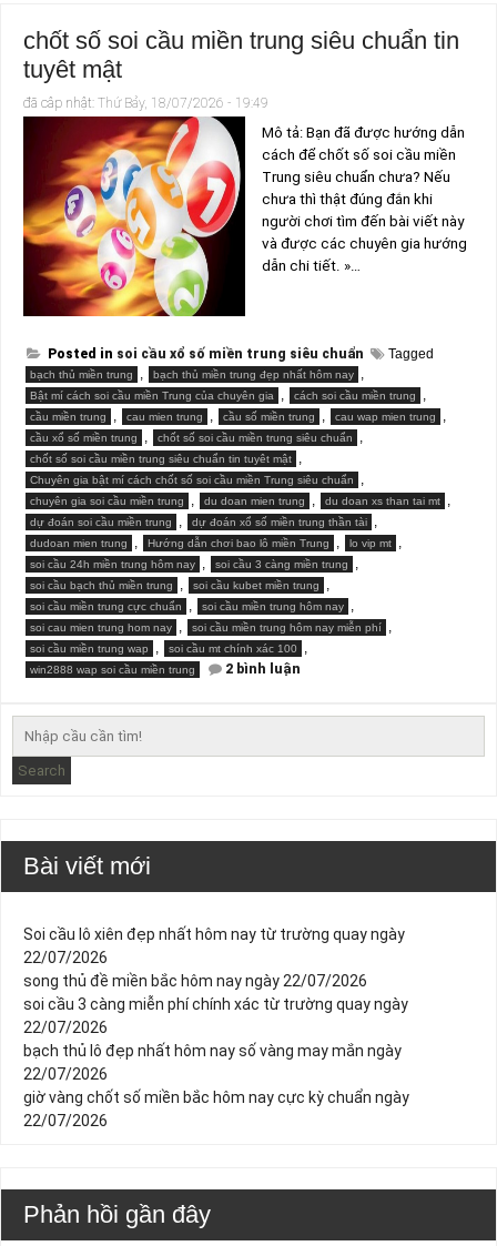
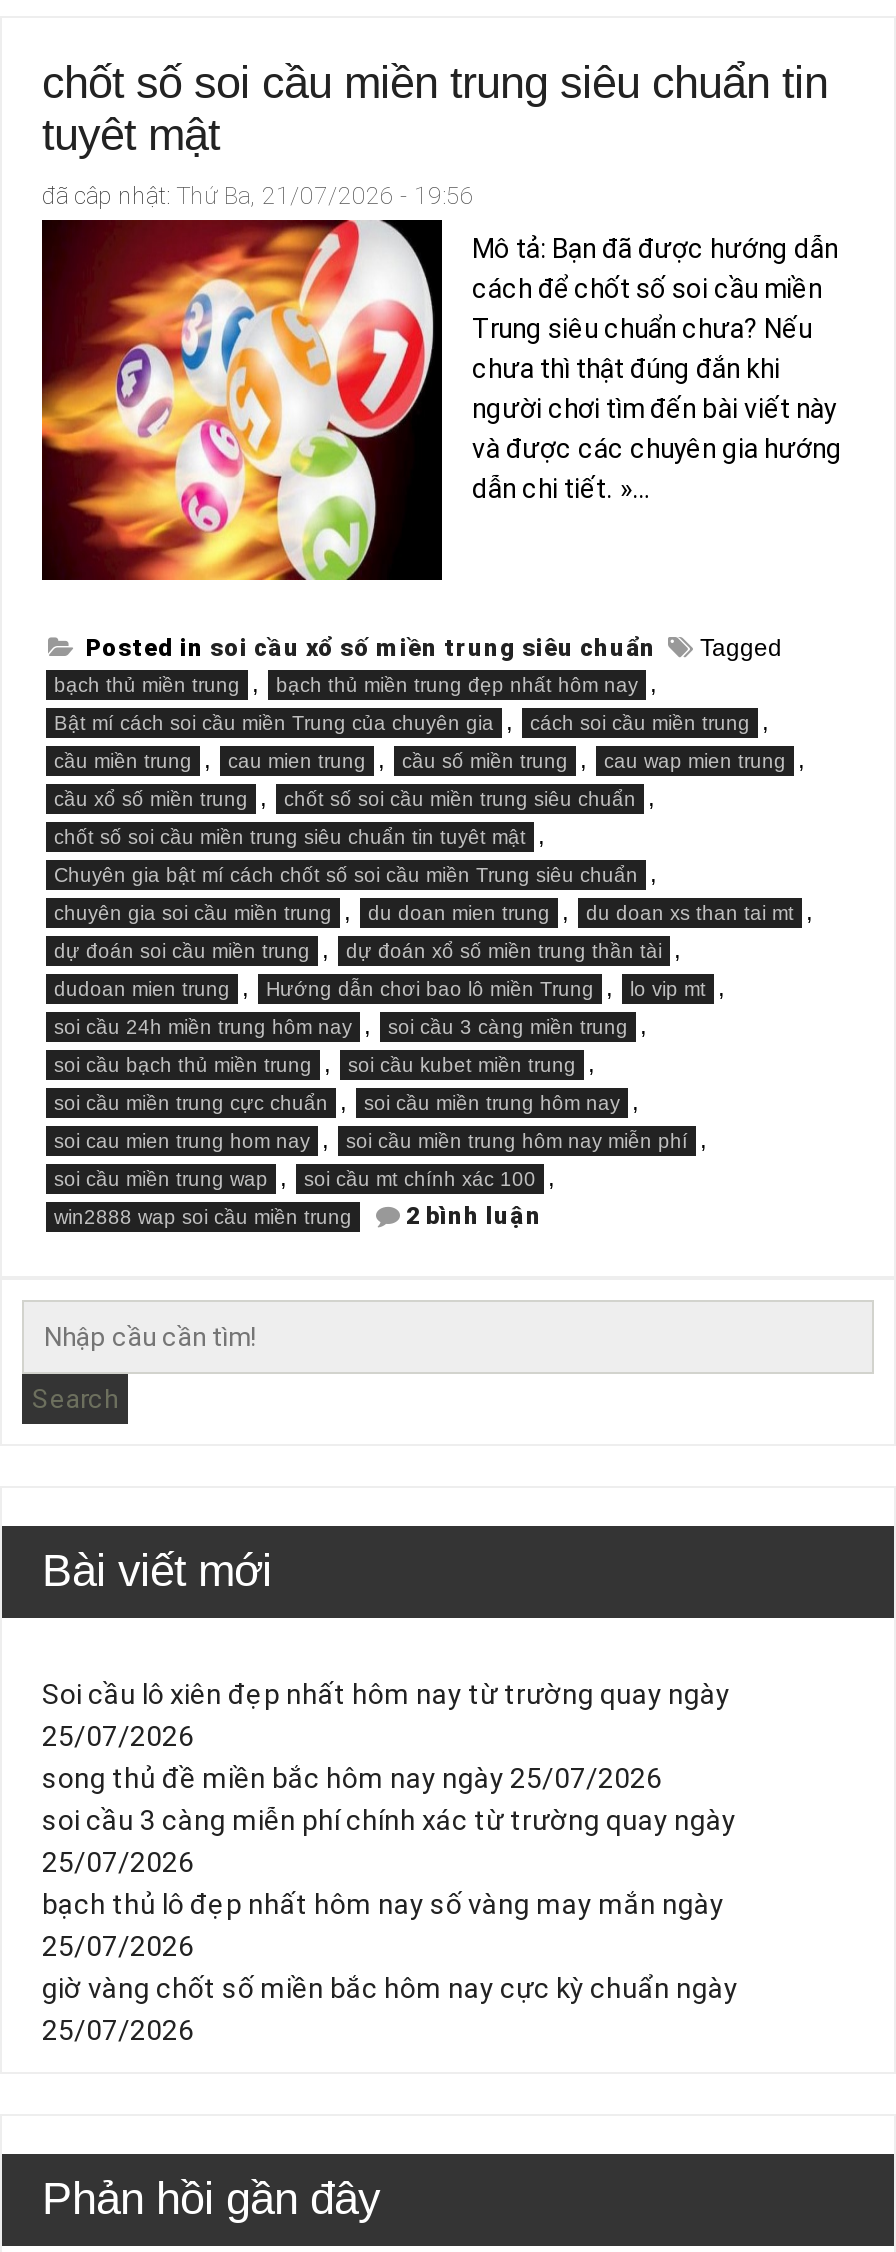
- đã câp nhật: Thứ Bảy, 18/07/2026 - 19:49
+ đã câp nhật: Thứ Ba, 21/07/2026 - 19:56

- 22/07/2026
+ 25/07/2026

- song thủ đề miền bắc hôm nay ngày 22/07/2026
+ song thủ đề miền bắc hôm nay ngày 25/07/2026

- 22/07/2026
+ 25/07/2026

- 22/07/2026
+ 25/07/2026

- 22/07/2026
+ 25/07/2026
